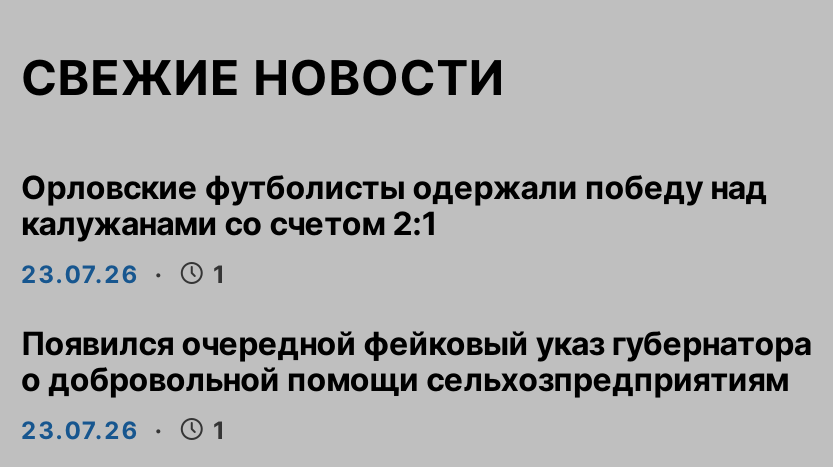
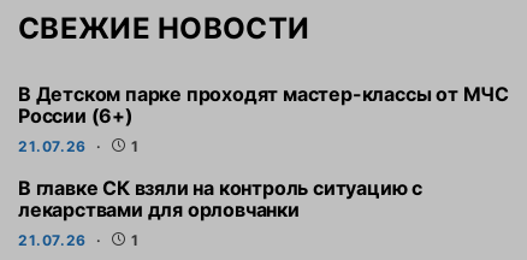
- Орловские футболисты одержали победу над
- калужанами со счетом 2:1
- 23.07.26
+ В Детском парке проходят мастер-классы от МЧС
+ России (6+)
+ 21.07.26

- Появился очередной фейковый указ губернатора
- о добровольной помощи сельхозпредприятиям
- 23.07.26
+ В главке СК взяли на контроль ситуацию с
+ лекарствами для орловчанки
+ 21.07.26
